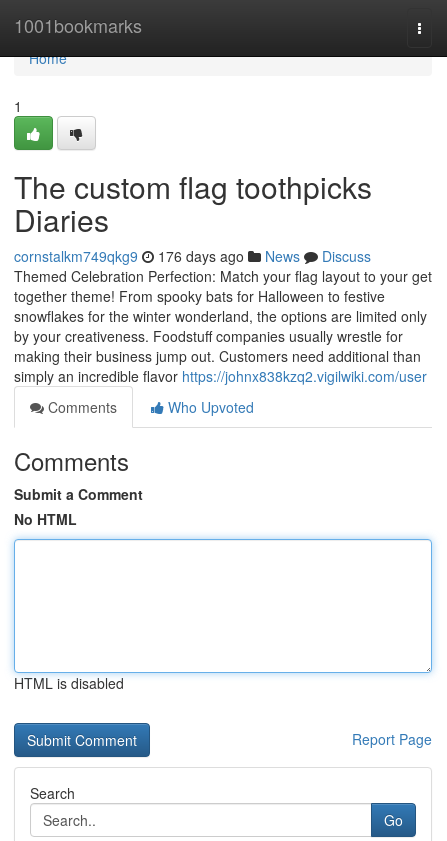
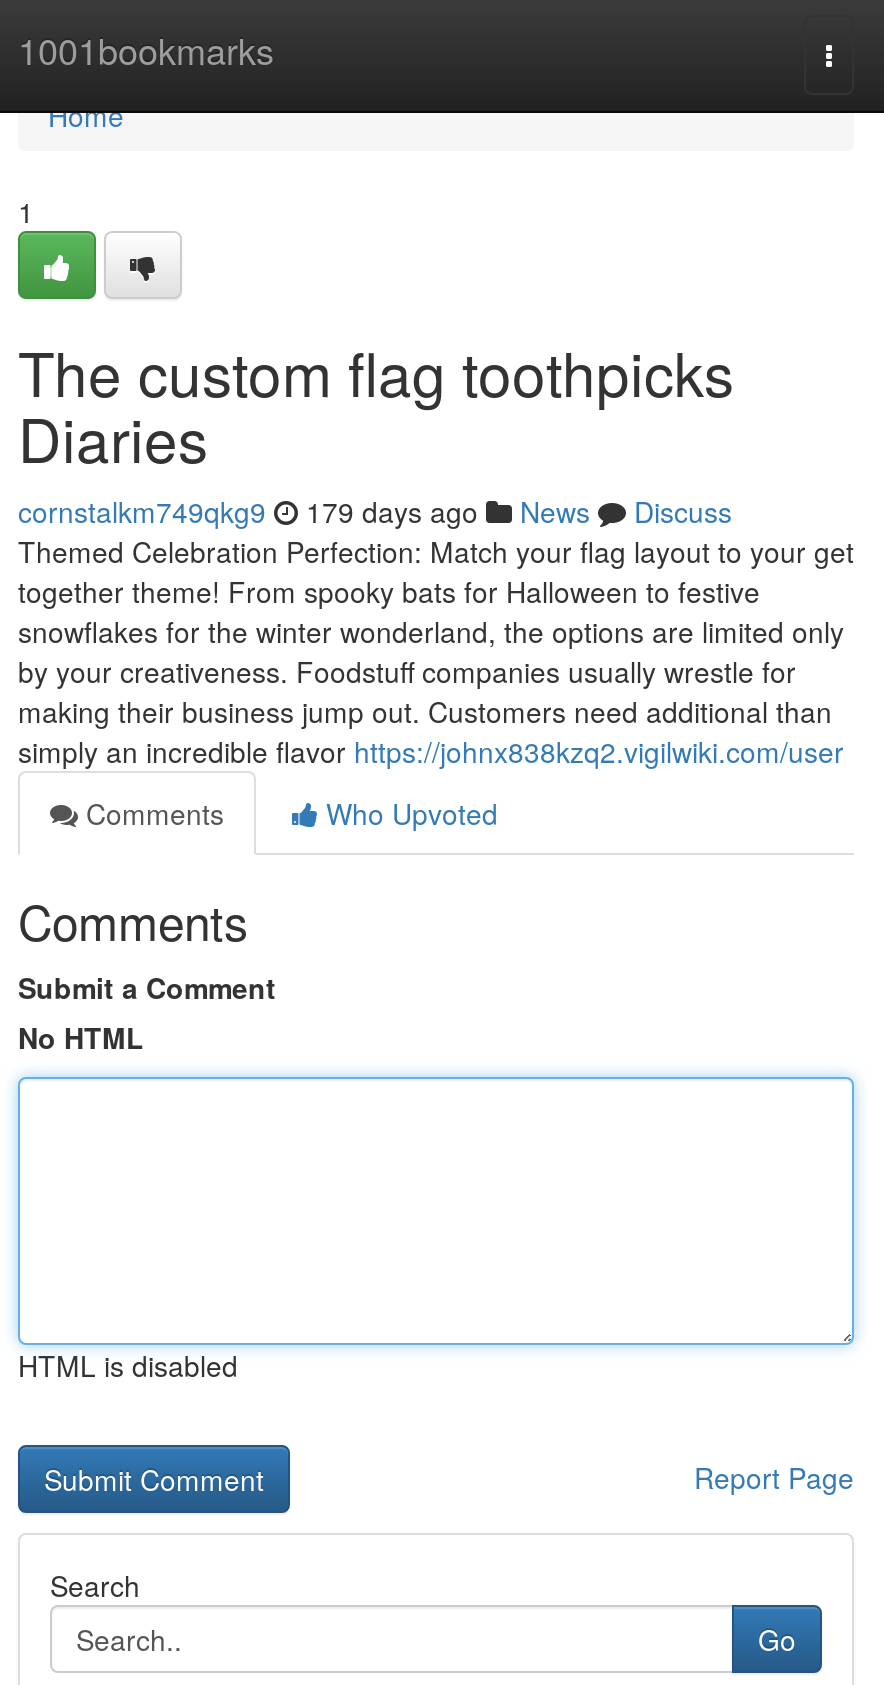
- cornstalkm749qkg9 176 days ago News Discuss
+ cornstalkm749qkg9 179 days ago News Discuss
